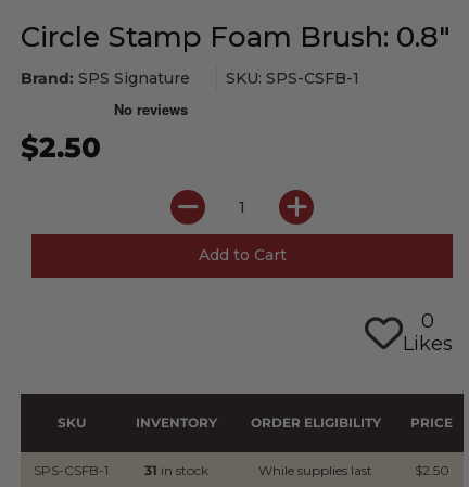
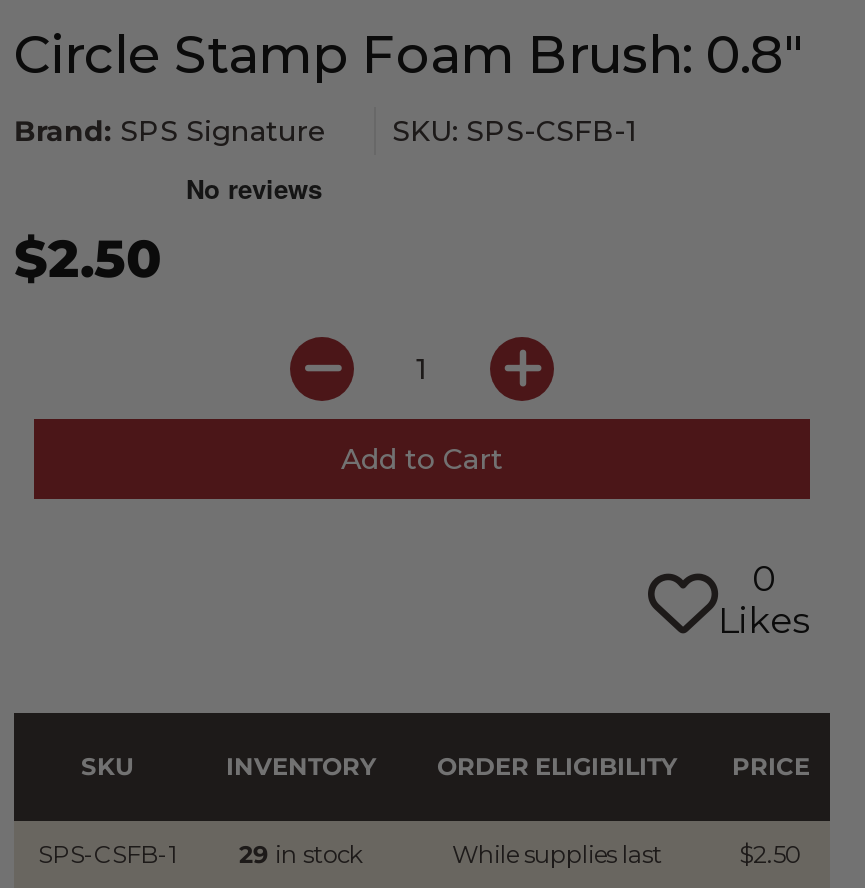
- 31 in stock
+ 29 in stock
